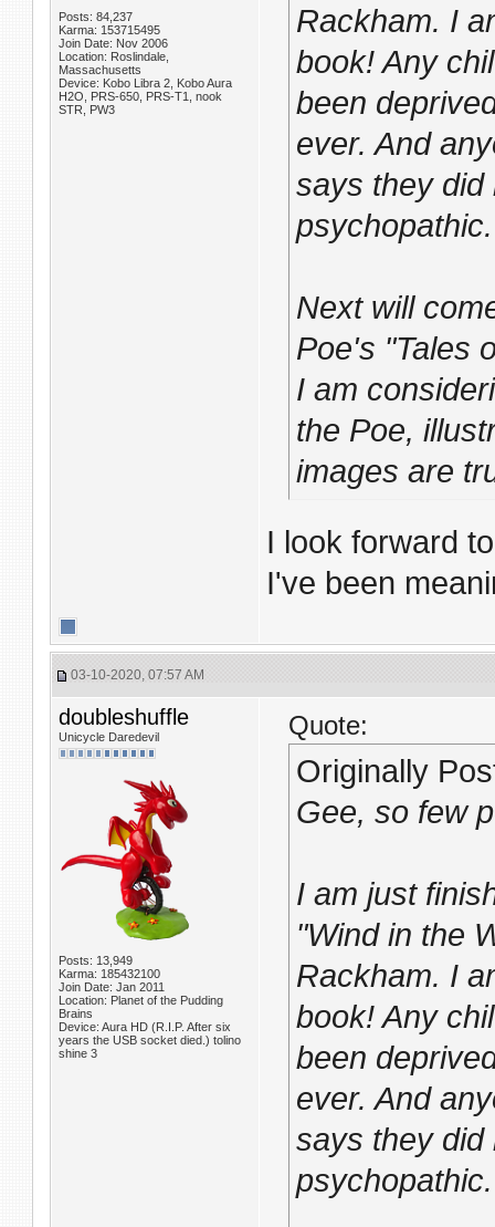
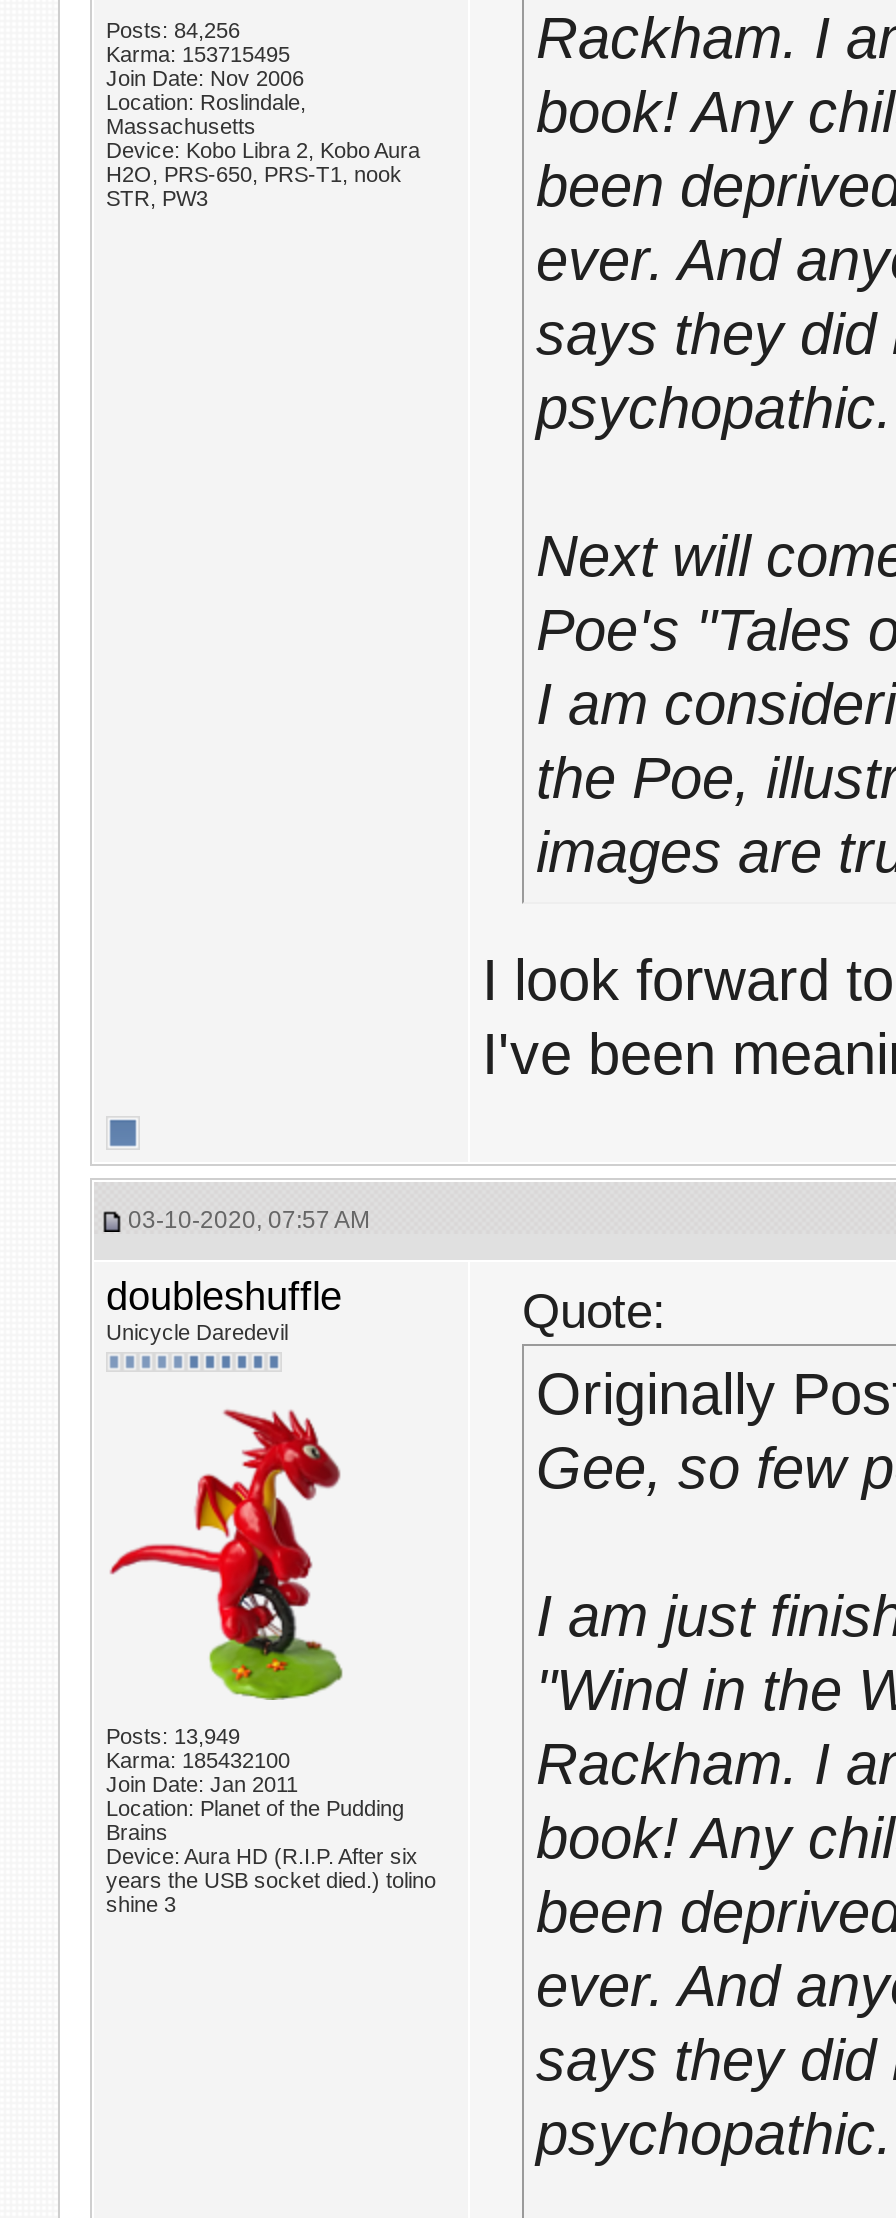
- Posts: 84,237
+ Posts: 84,256
